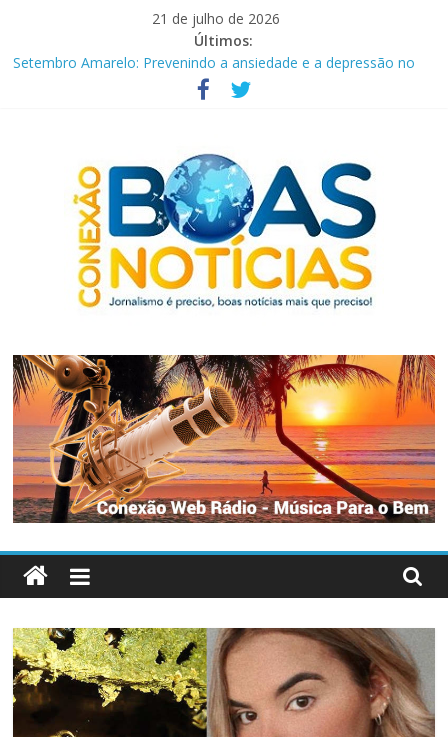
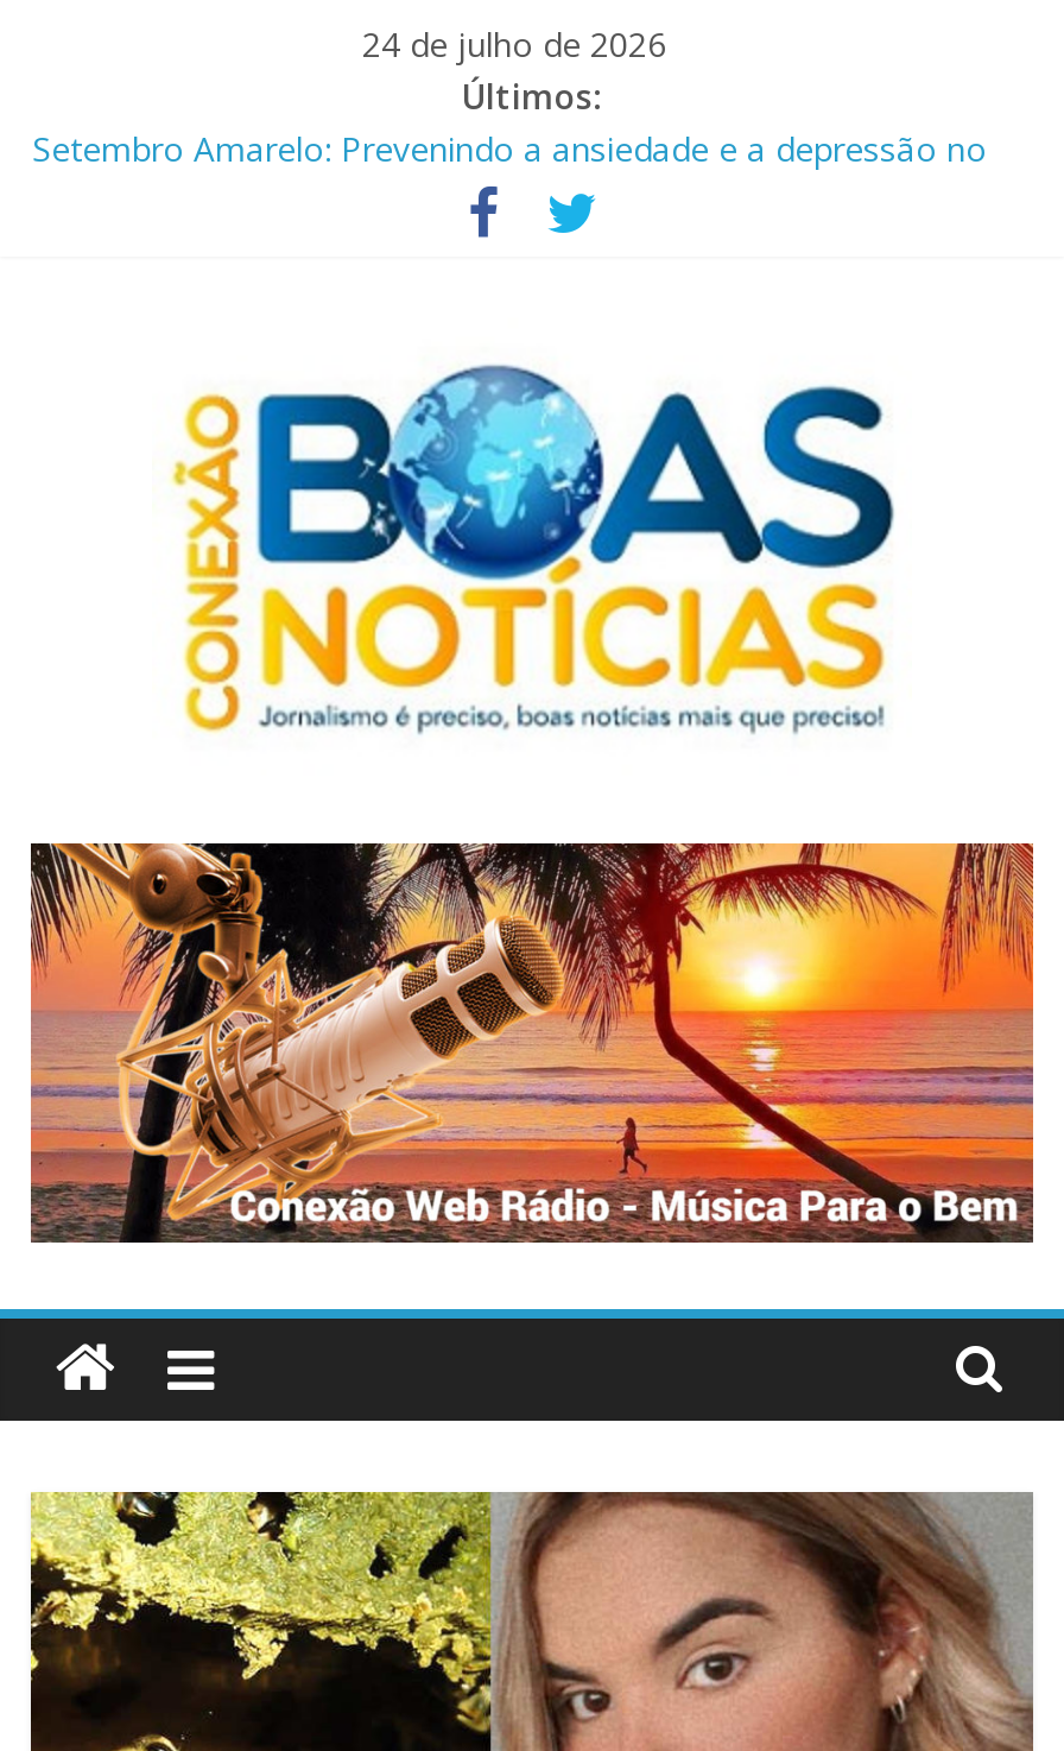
- 21 de julho de 2026
+ 24 de julho de 2026
